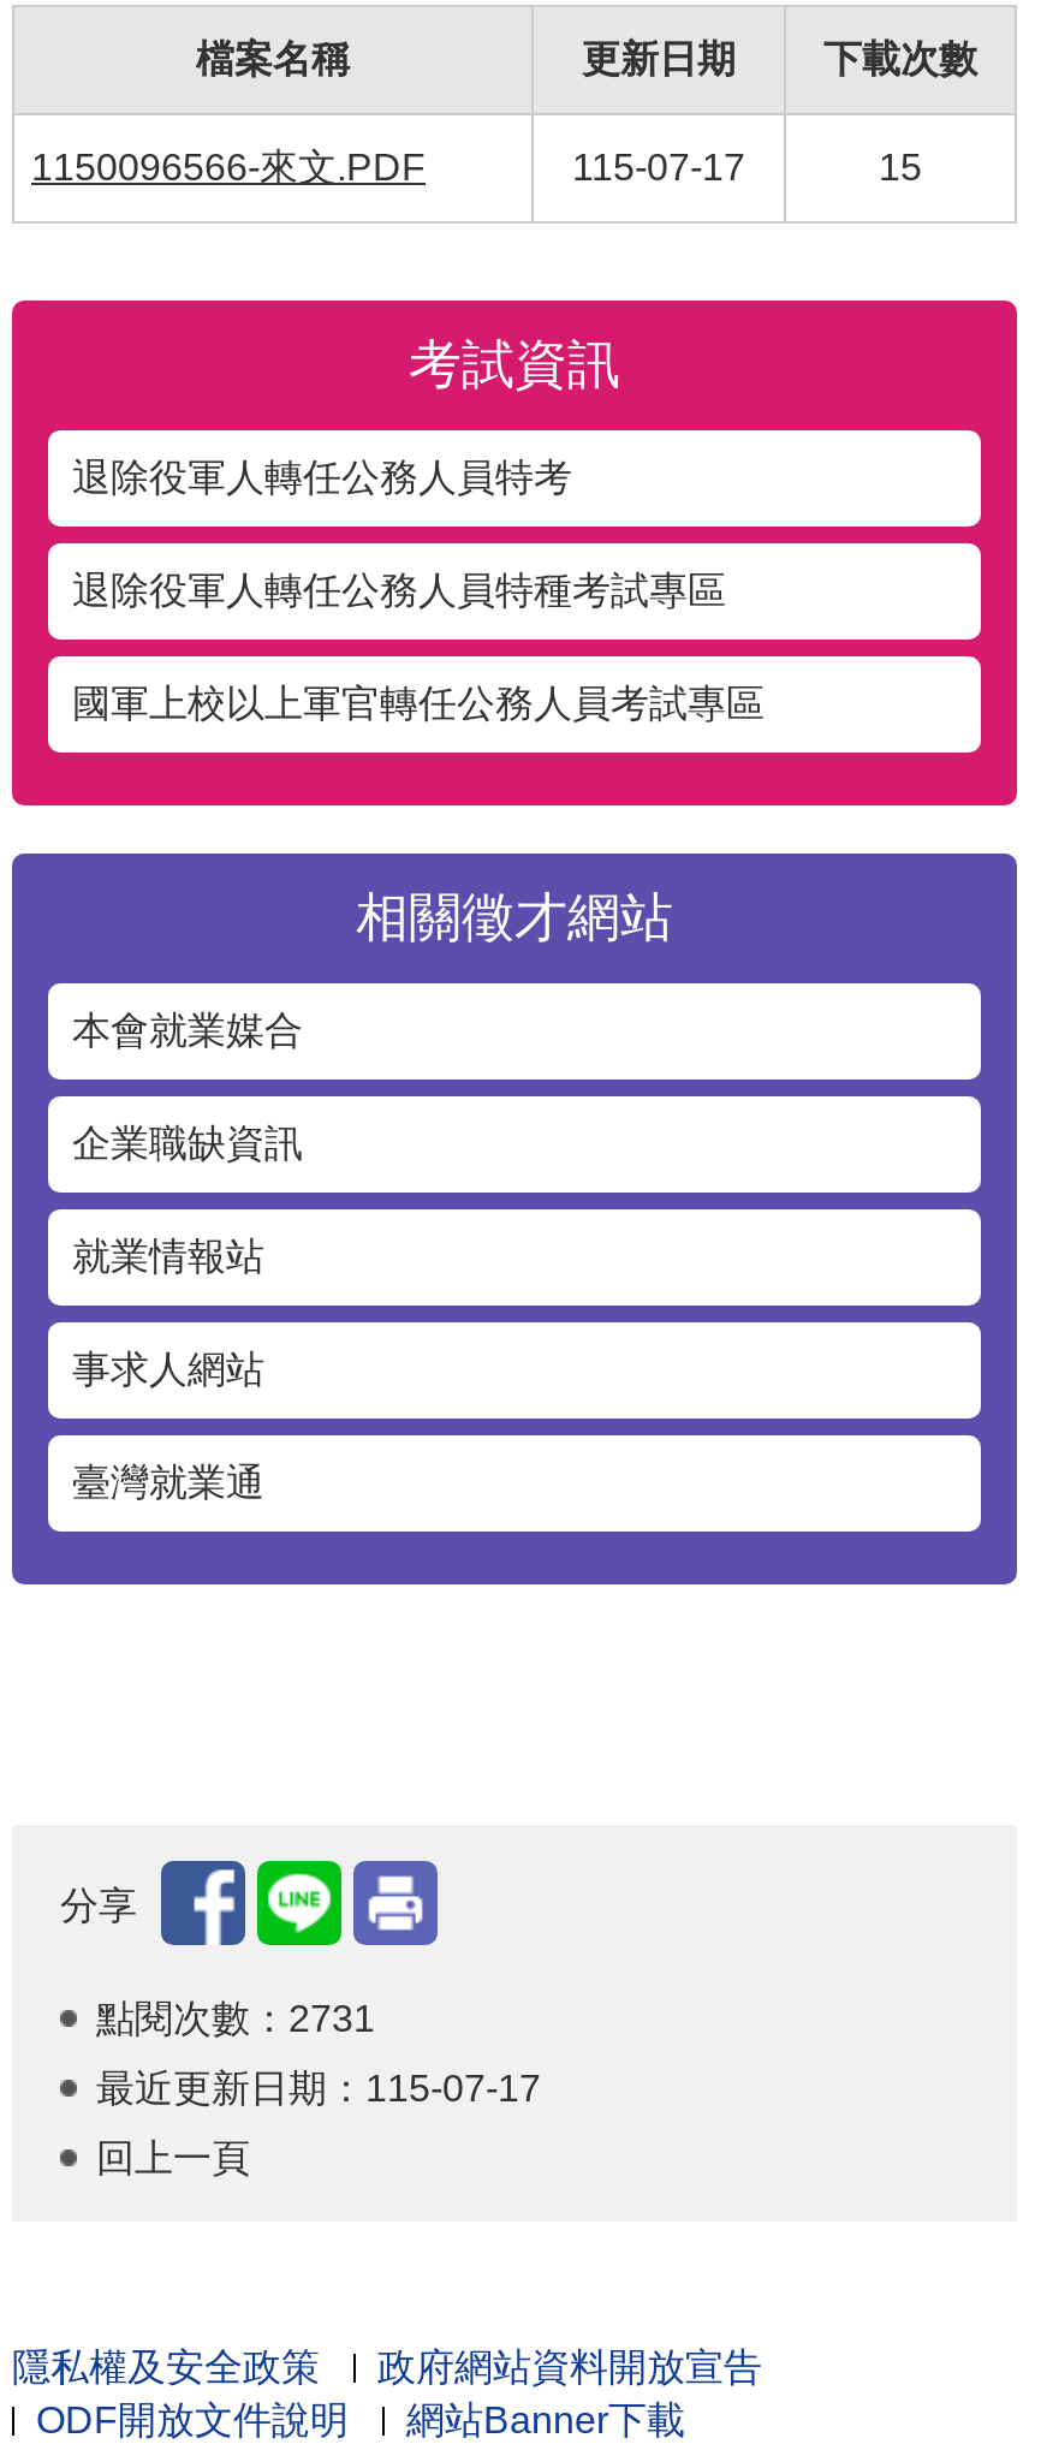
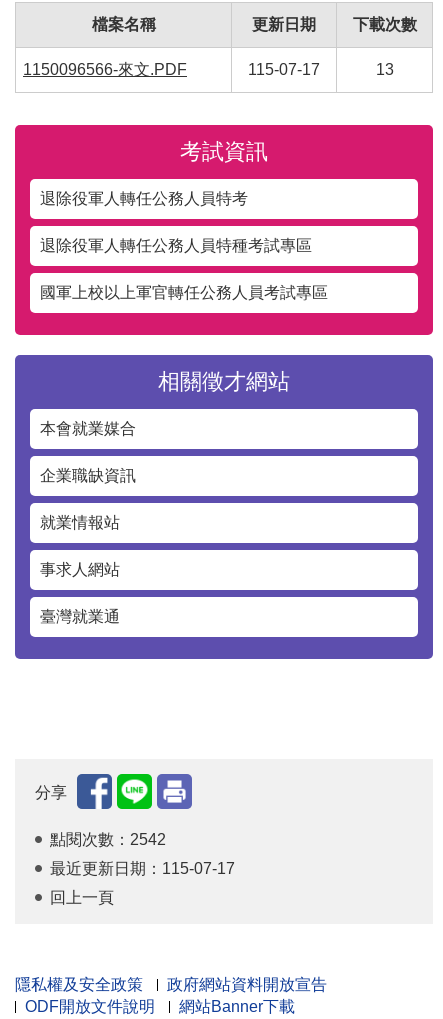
- 15
+ 13

- 點閱次數：2731
+ 點閱次數：2542
